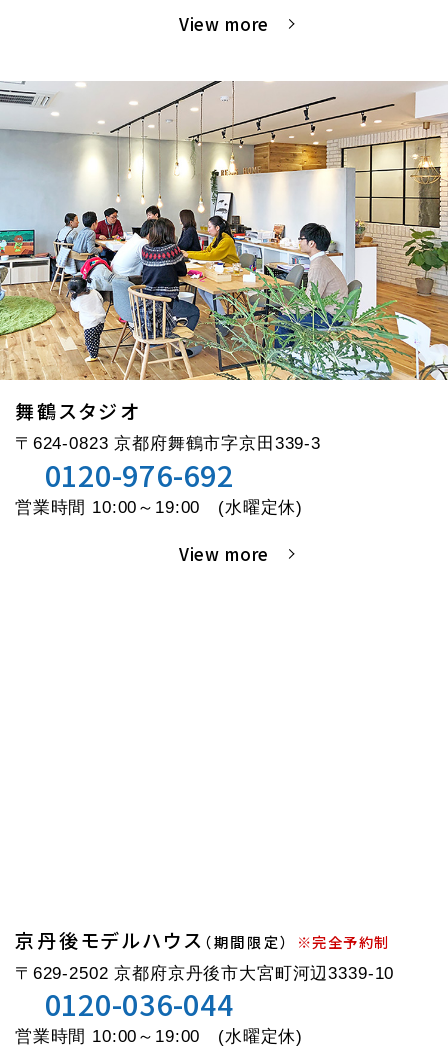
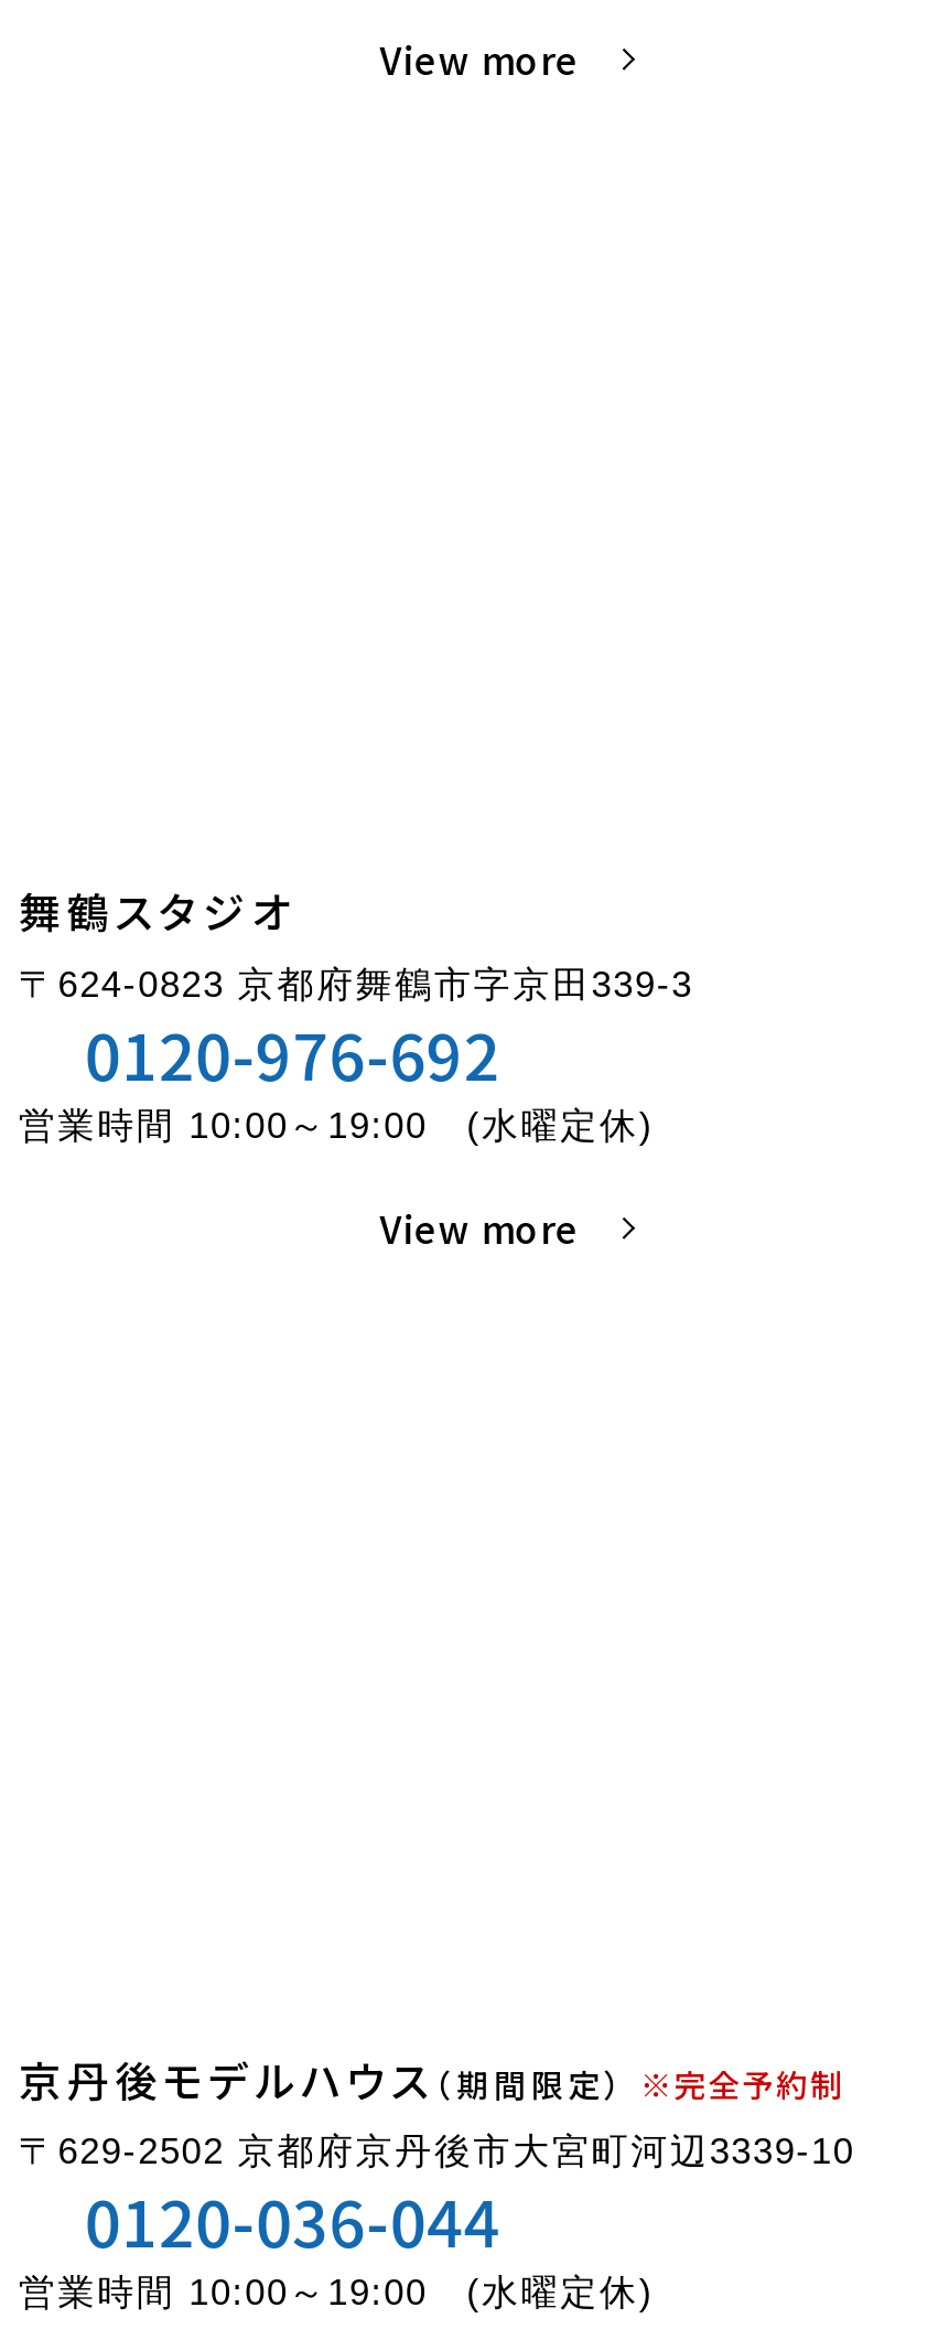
- [image]
